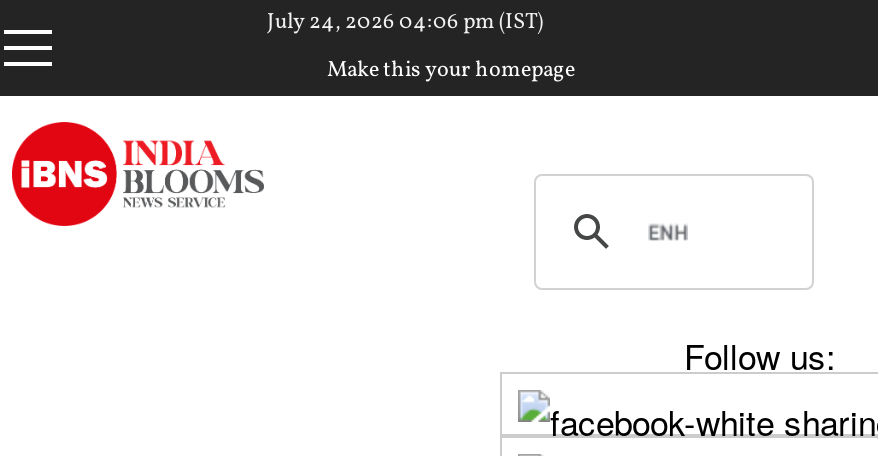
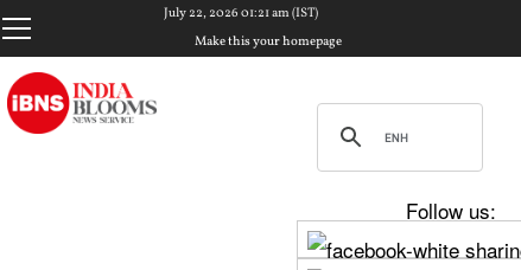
- July 24, 2026 04:06 pm (IST)
+ July 22, 2026 01:21 am (IST)
